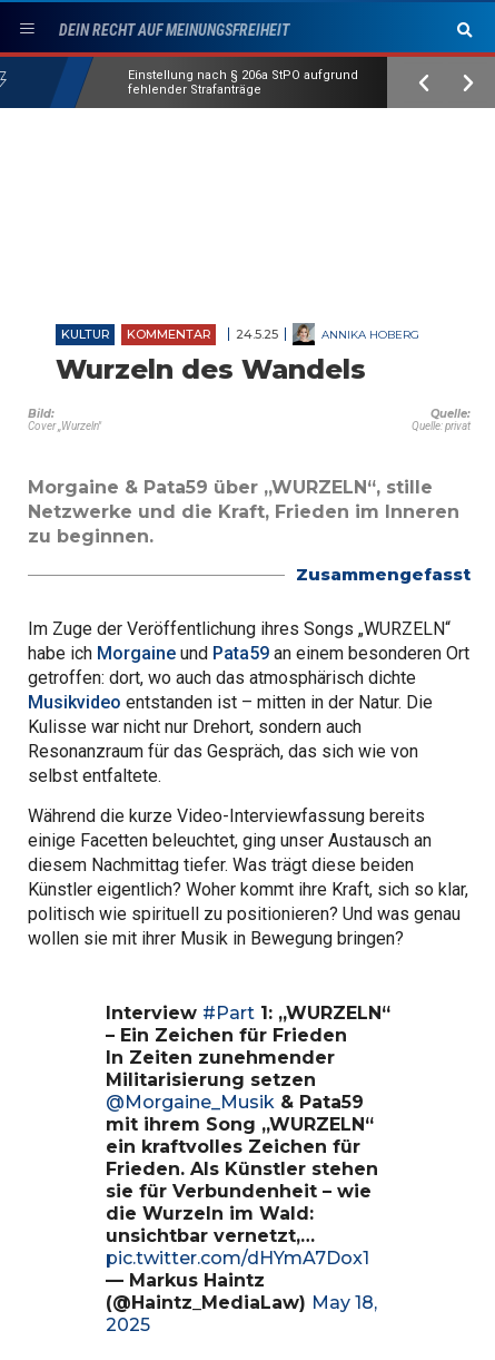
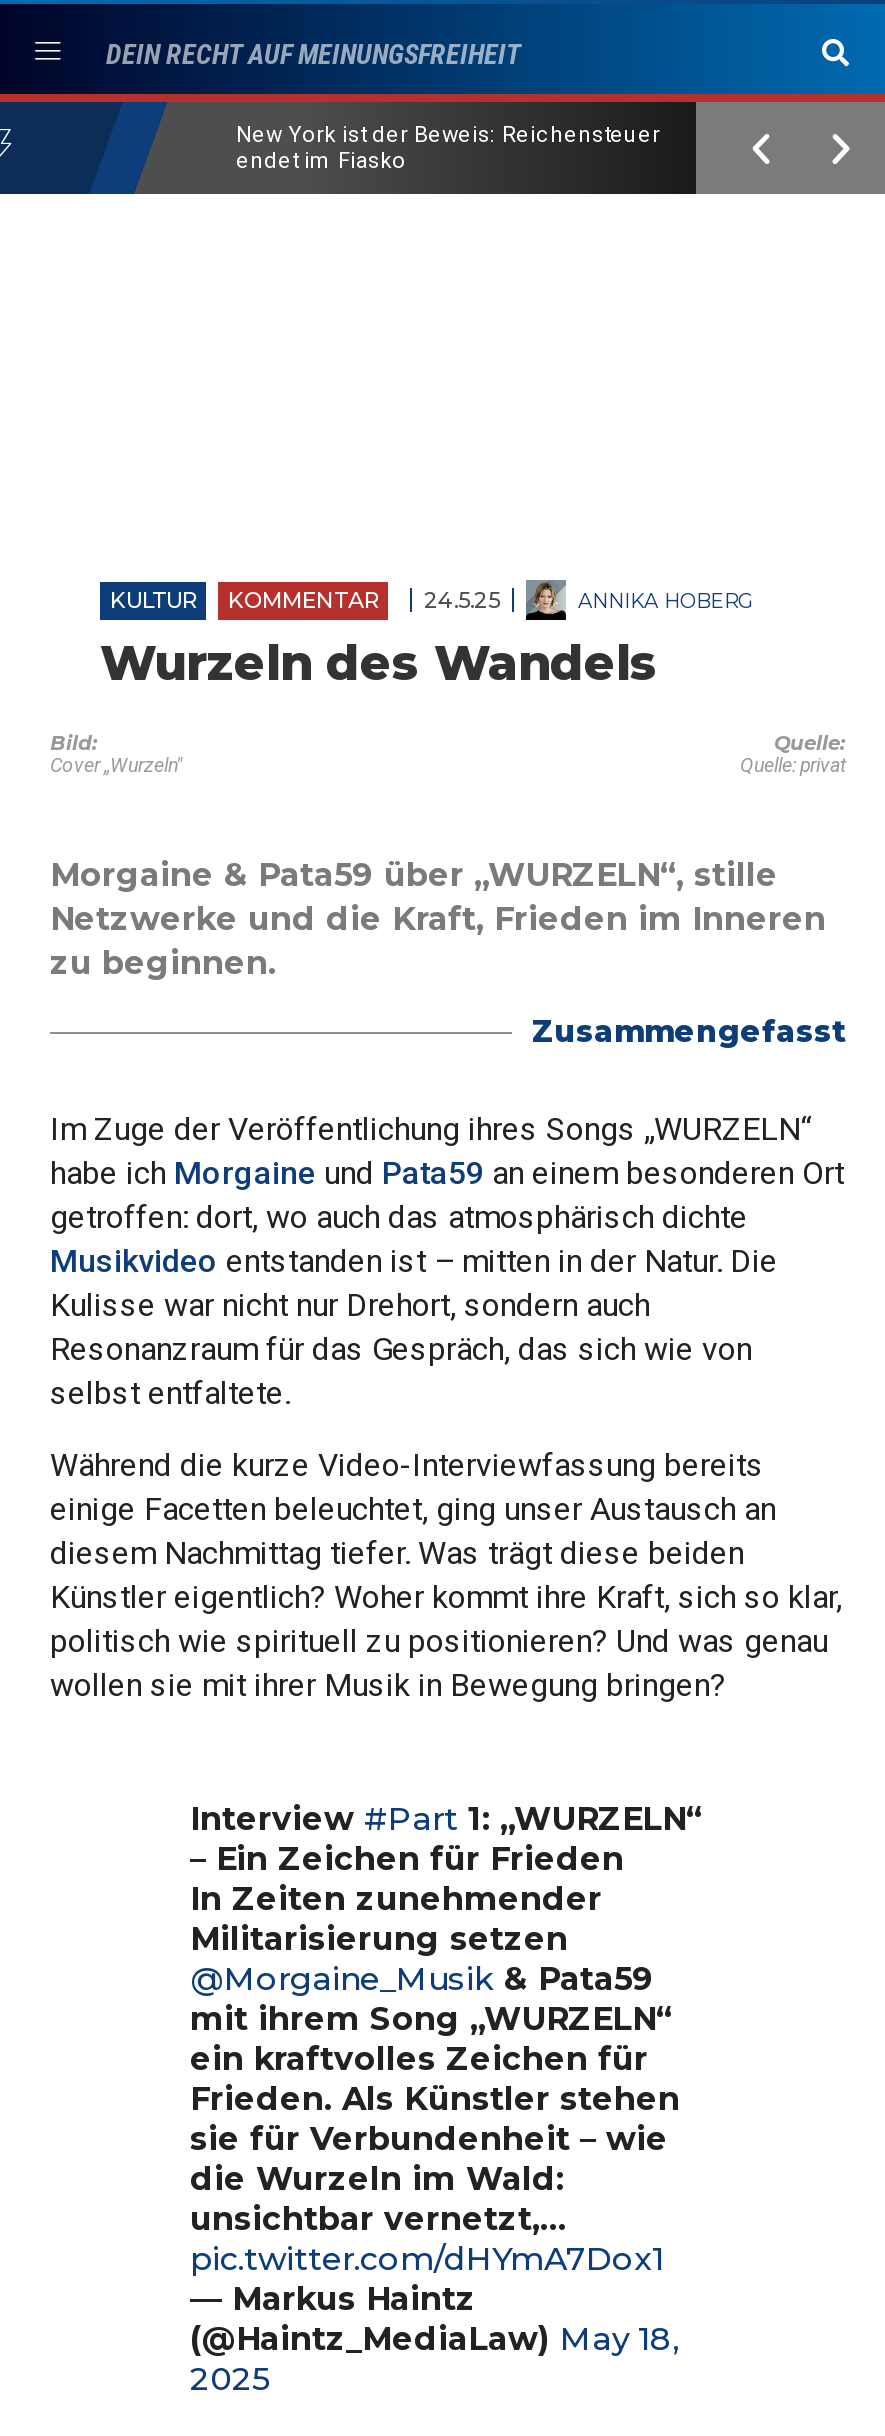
- Einstellung nach § 206a StPO aufgrund
- fehlender Strafanträge
+ New York ist der Beweis: Reichensteuer
+ endet im Fiasko
